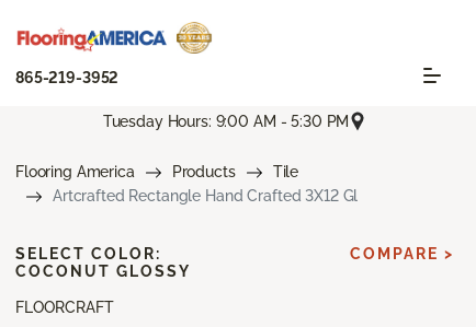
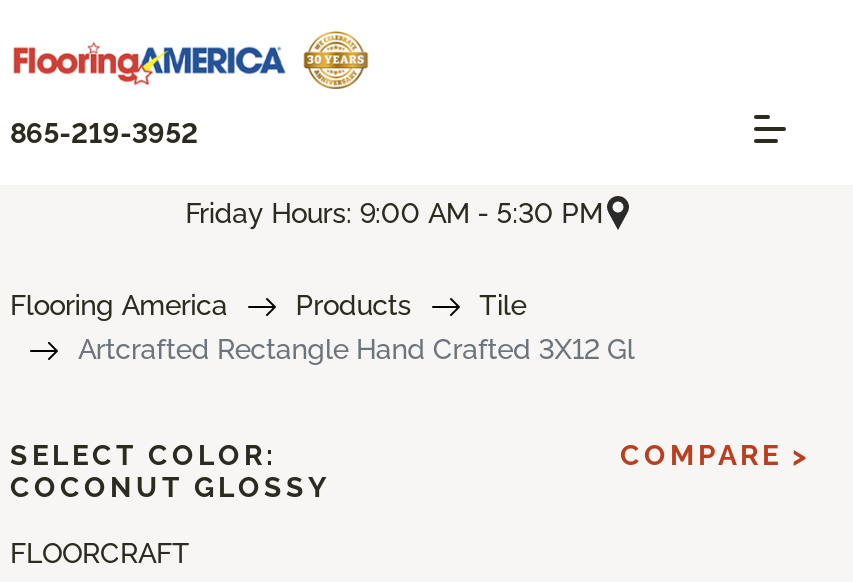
- Tuesday Hours: 9:00 AM - 5:30 PM
+ Friday Hours: 9:00 AM - 5:30 PM
